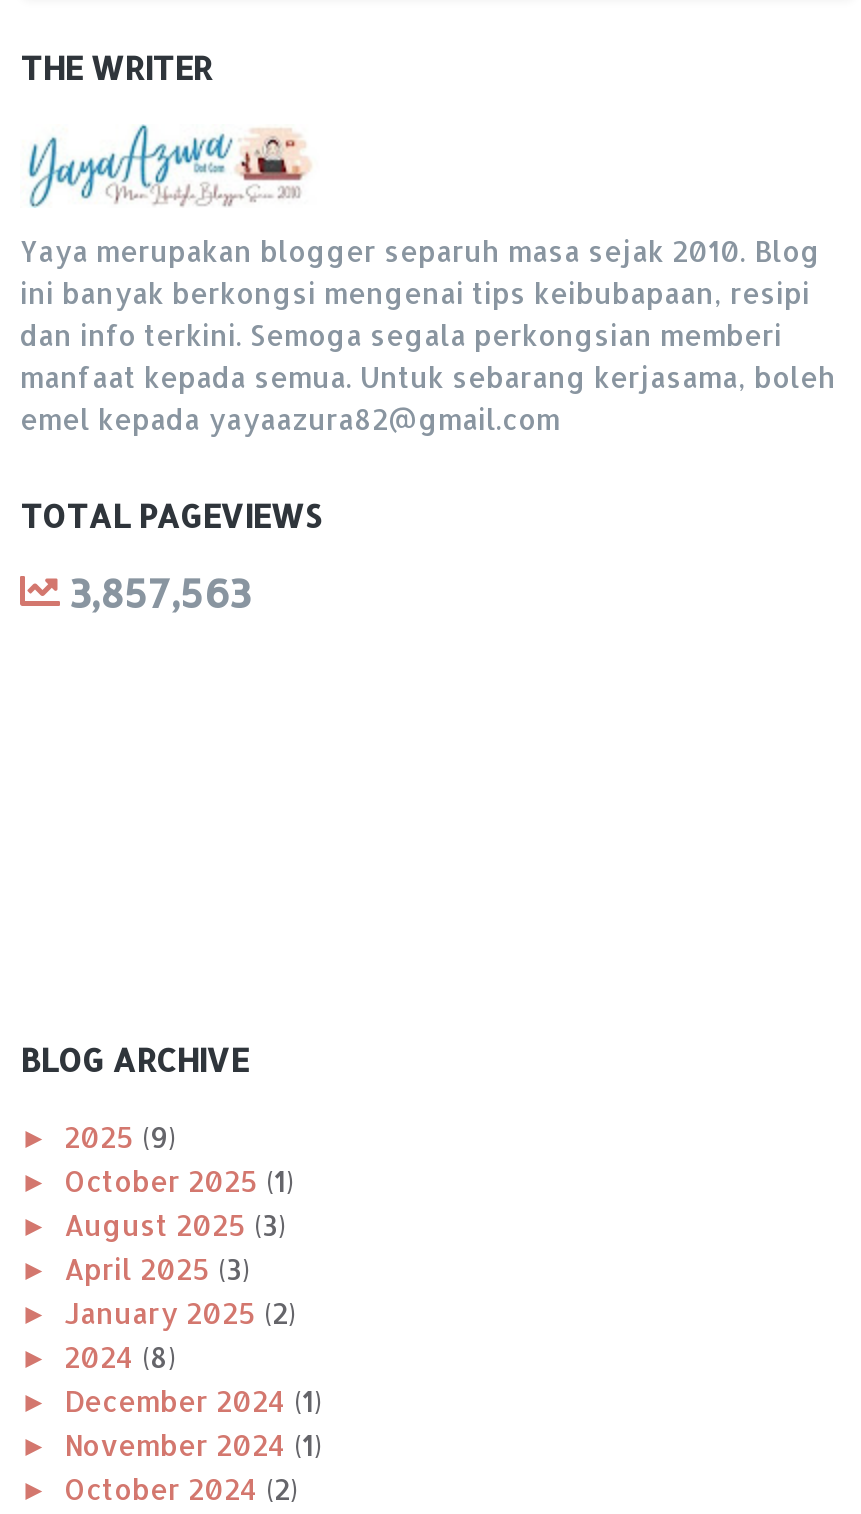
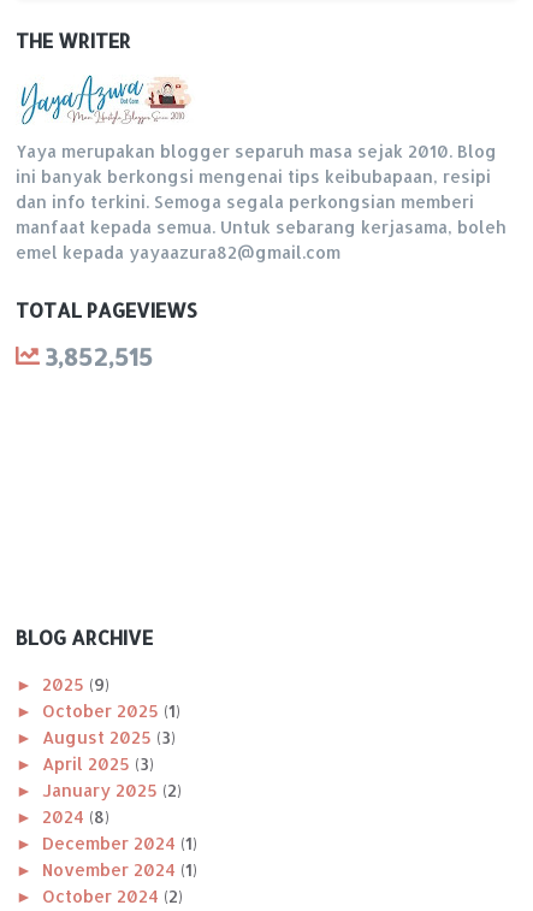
- 3,857,563
+ 3,852,515
